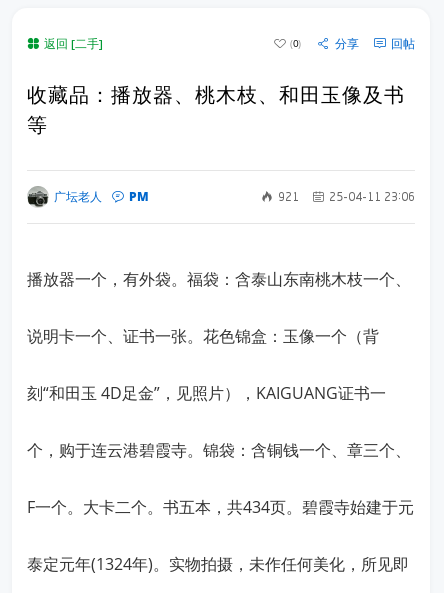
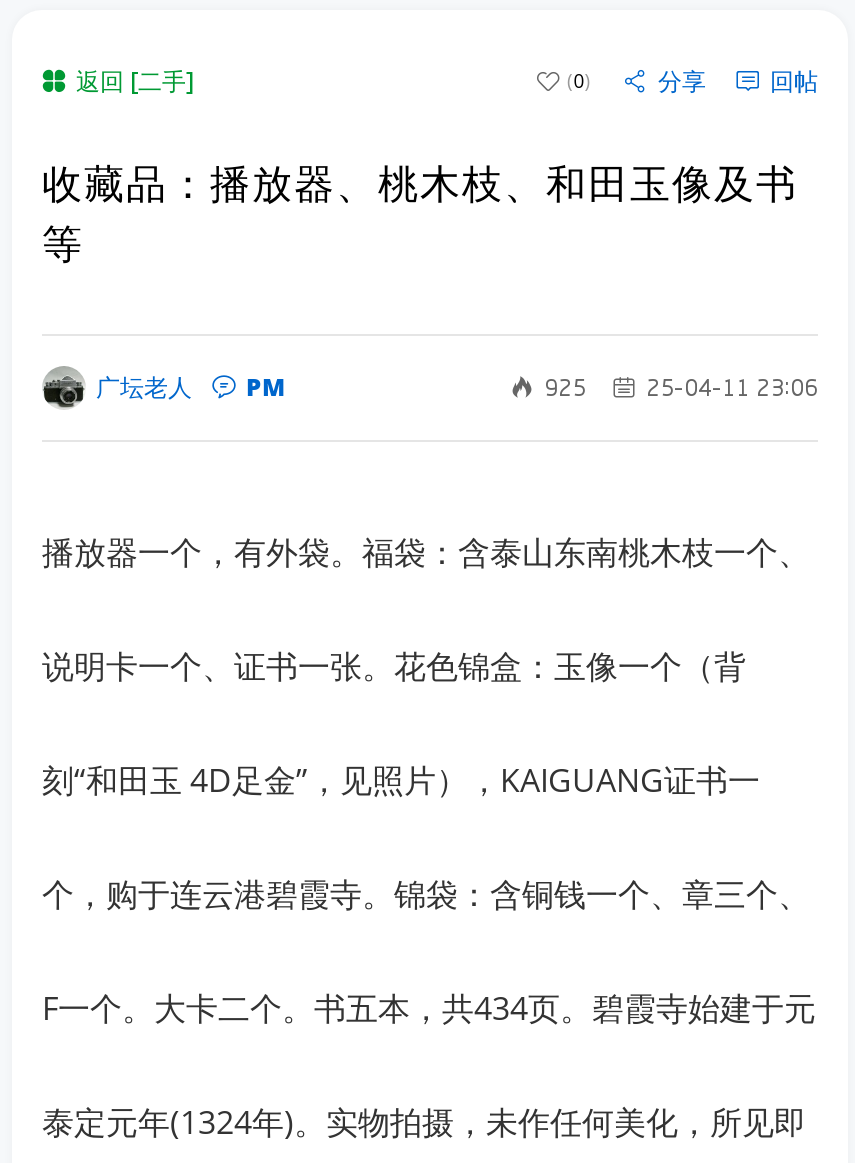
- 921 25-04-11 23:06
+ 925 25-04-11 23:06
